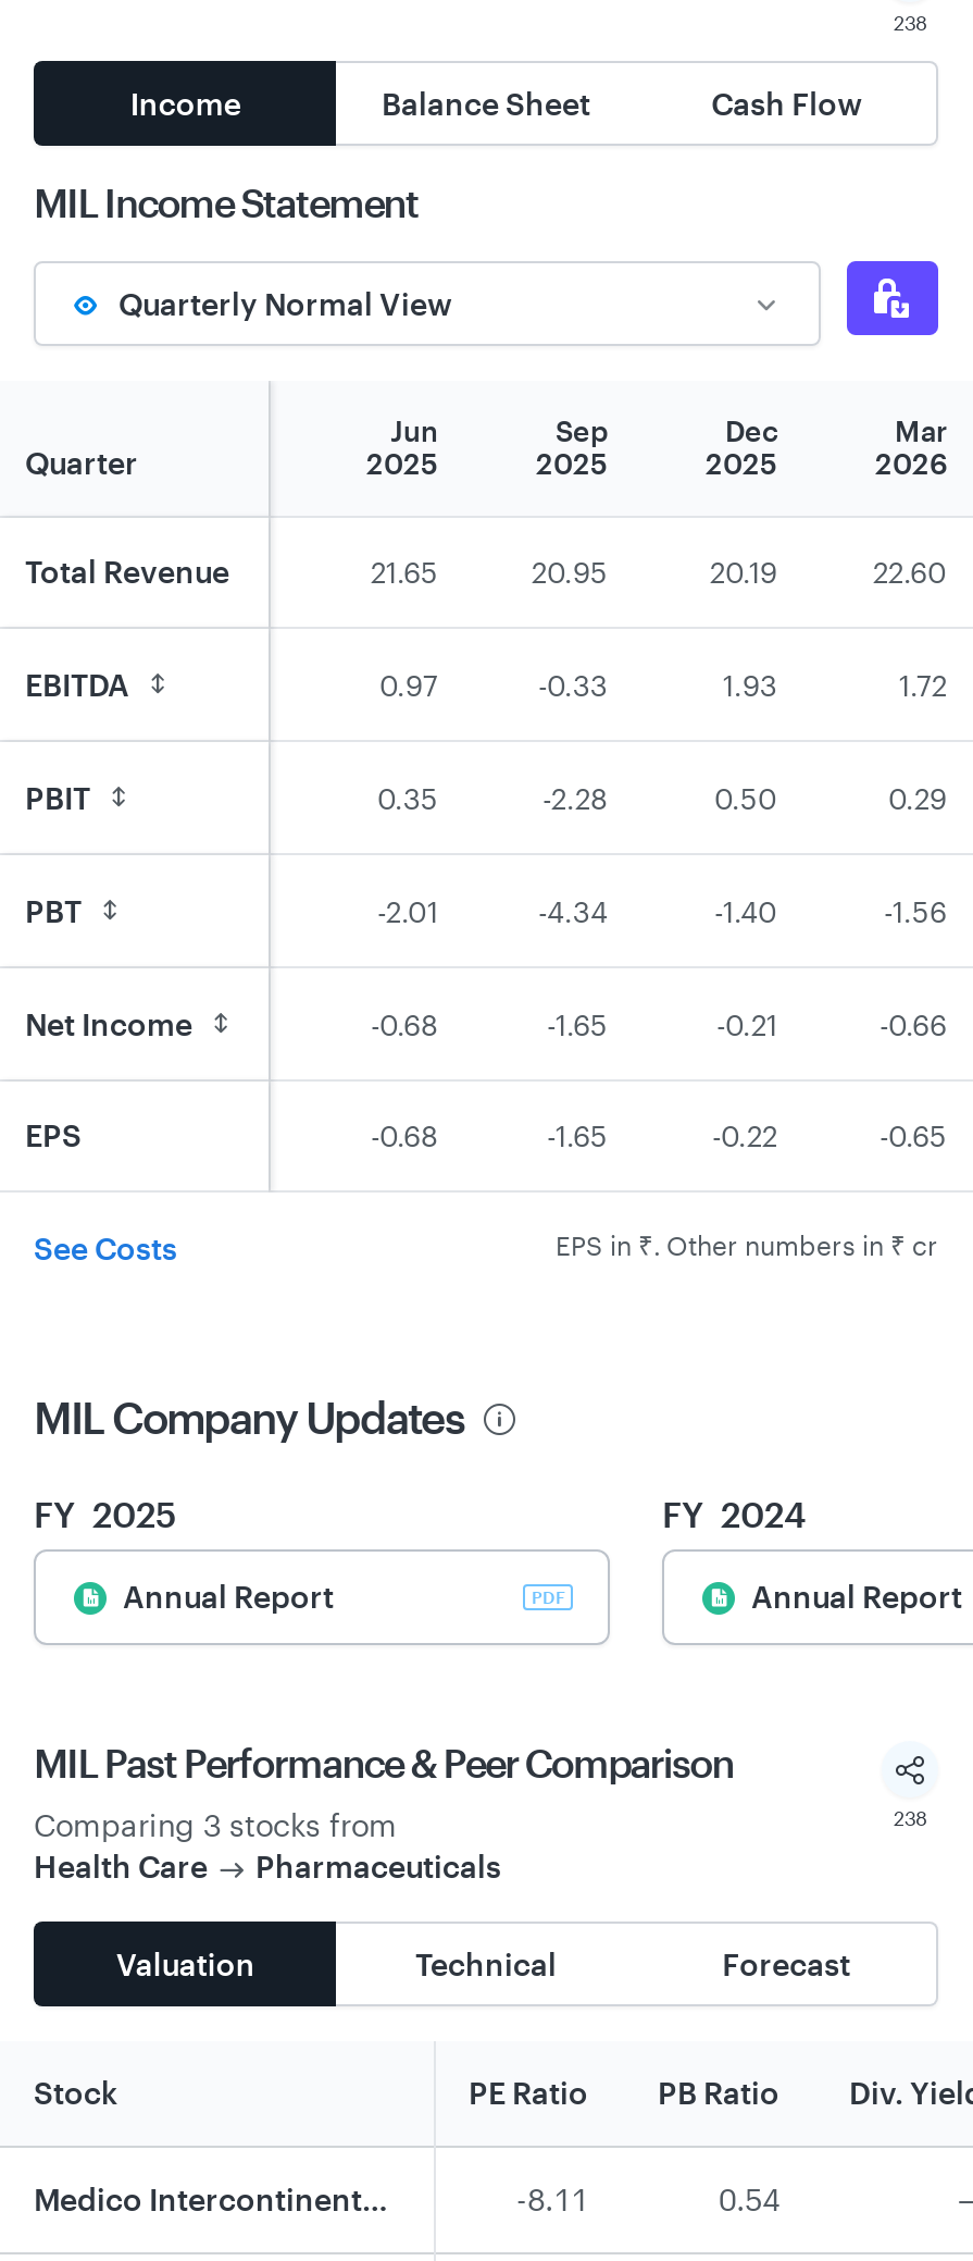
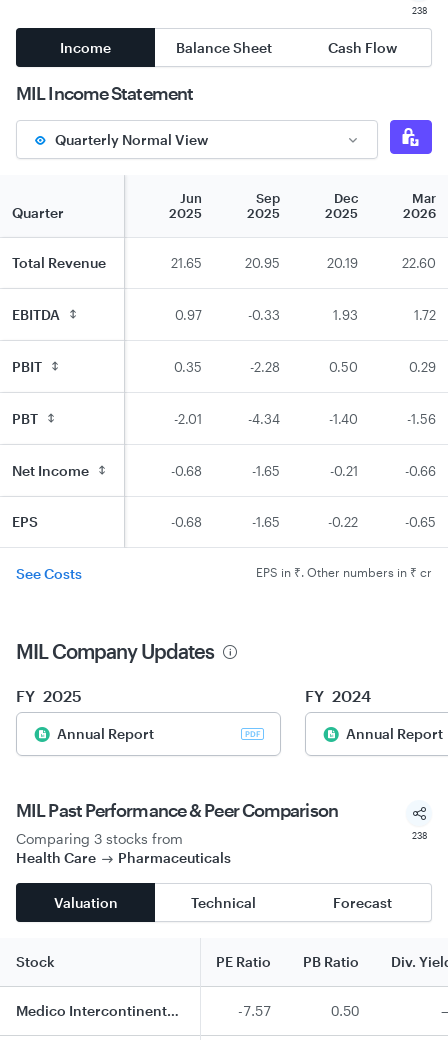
- -8.11
+ -7.57

- 0.54
+ 0.50
